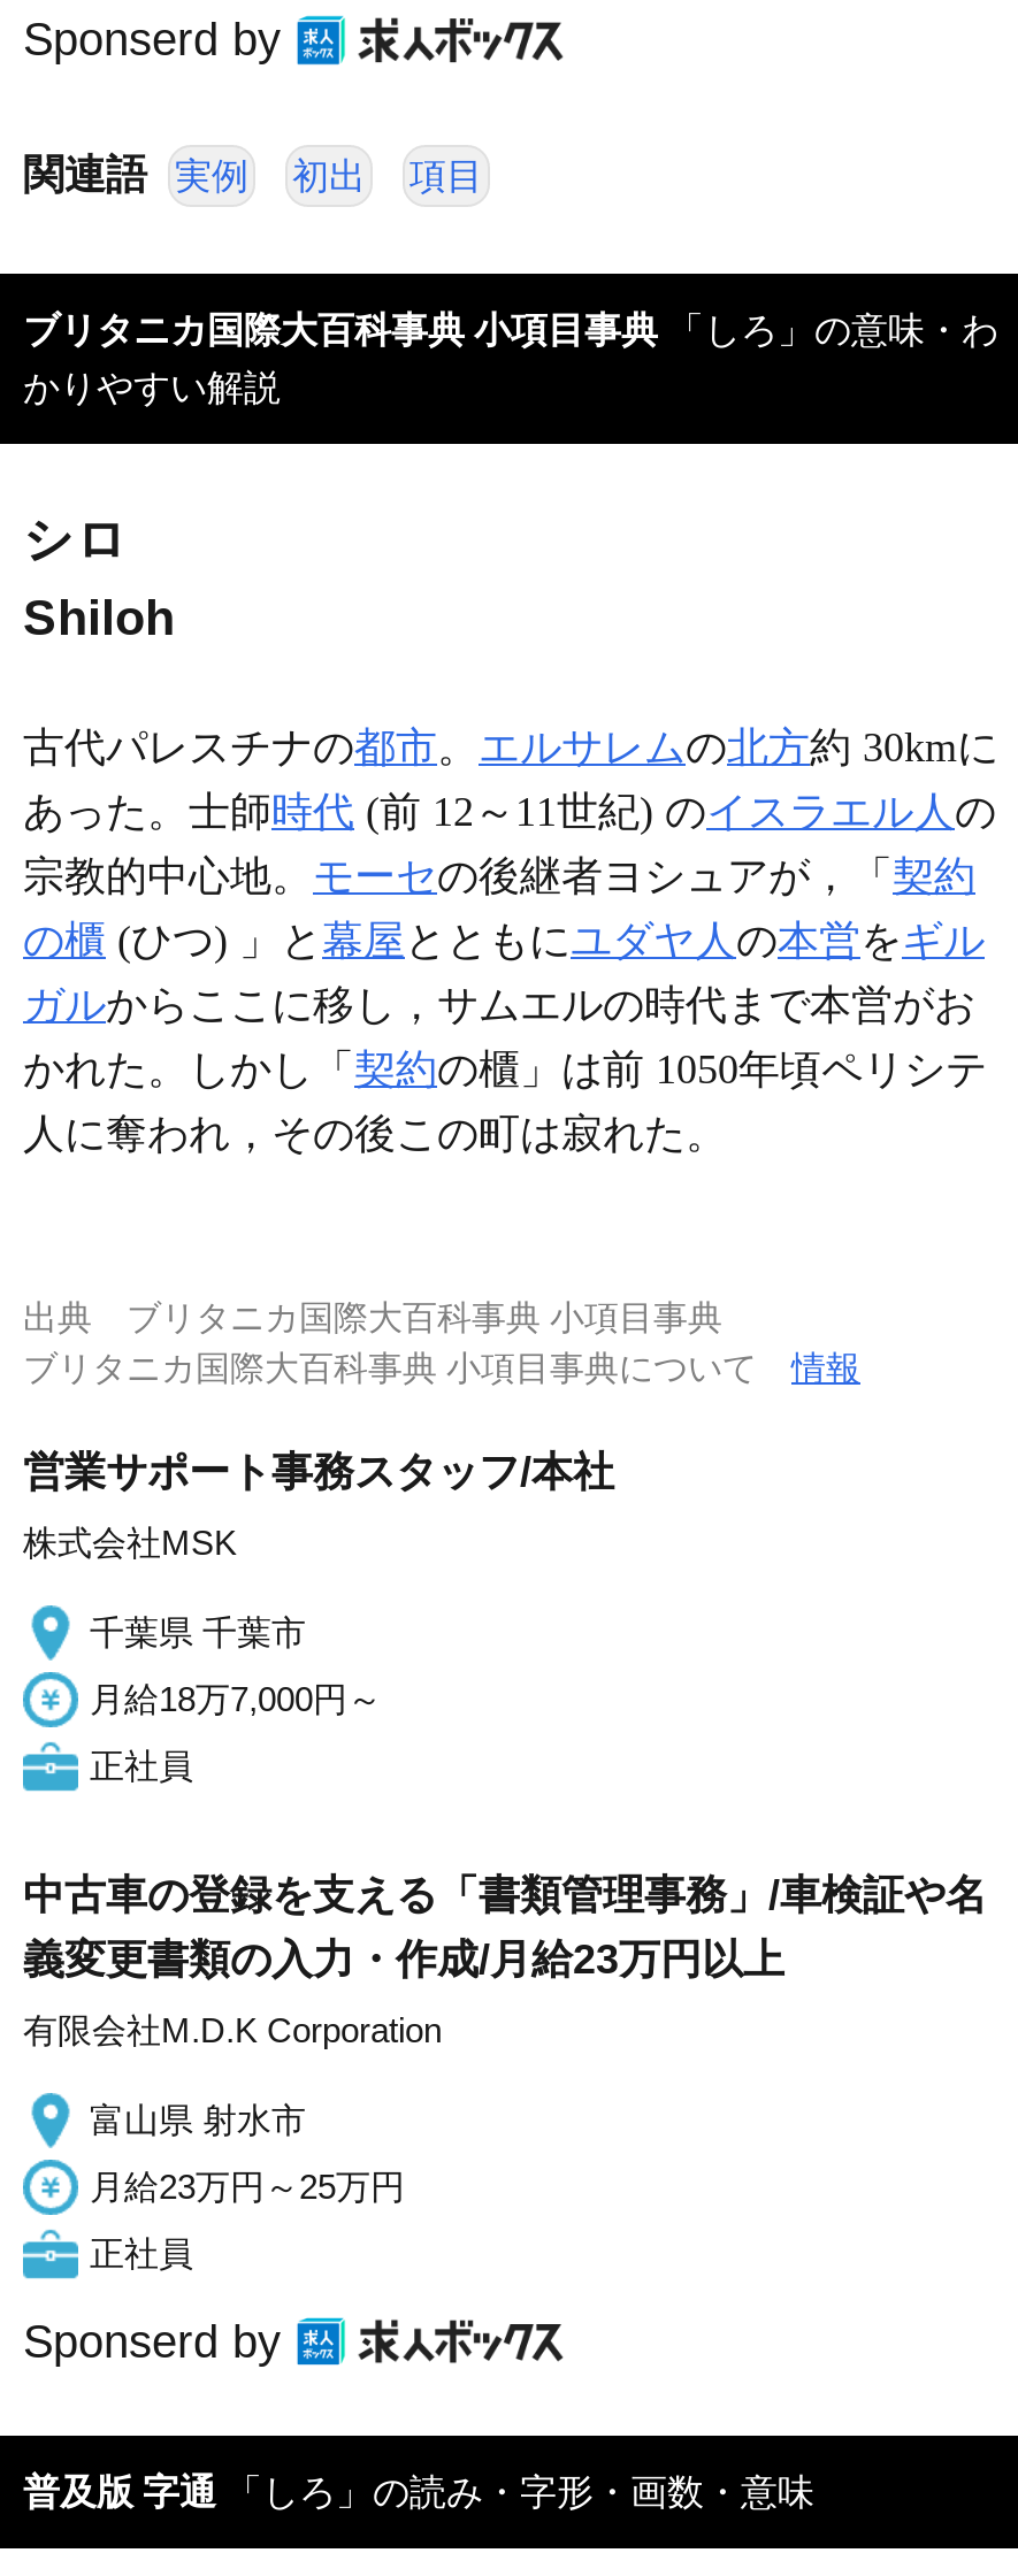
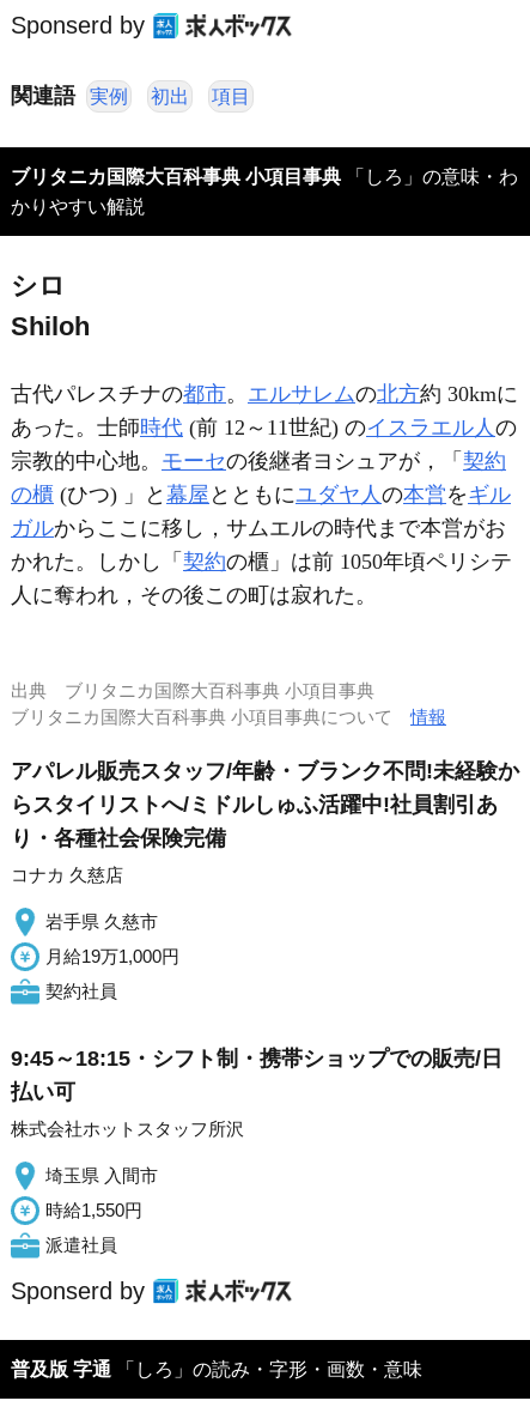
- 営業サポート事務スタッフ/本社
+ アパレル販売スタッフ/年齢・ブランク不問!未経験か
+ らスタイリストへ/ミドルしゅふ活躍中!社員割引あ
+ り・各種社会保険完備

- 株式会社MSK
+ コナカ 久慈店

- 千葉県 千葉市
+ 岩手県 久慈市

- 月給18万7,000円～
+ 月給19万1,000円

- 正社員
+ 契約社員

- 中古車の登録を支える「書類管理事務」/車検証や名
- 義変更書類の入力・作成/月給23万円以上
+ 9:45～18:15・シフト制・携帯ショップでの販売/日
+ 払い可

- 有限会社M.D.K Corporation
+ 株式会社ホットスタッフ所沢

- 富山県 射水市
+ 埼玉県 入間市

- 月給23万円～25万円
+ 時給1,550円

- 正社員
+ 派遣社員
